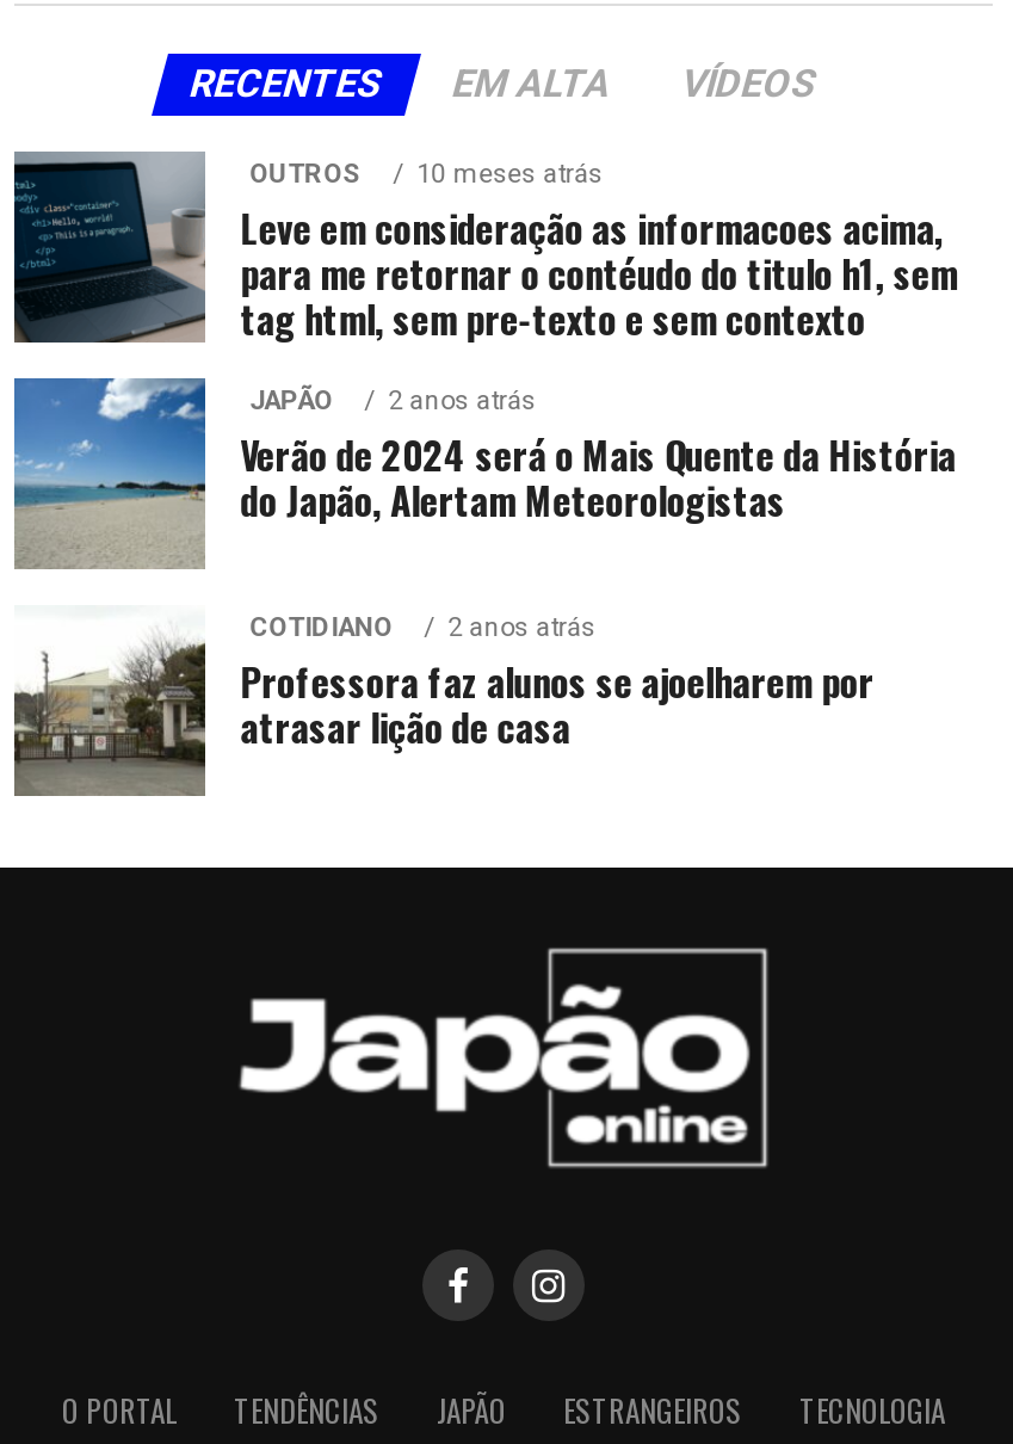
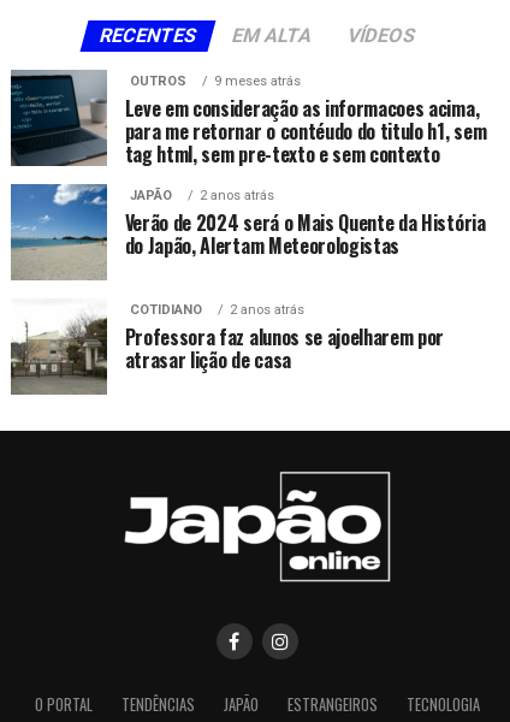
- OUTROS 10 meses atrás
+ OUTROS 9 meses atrás
